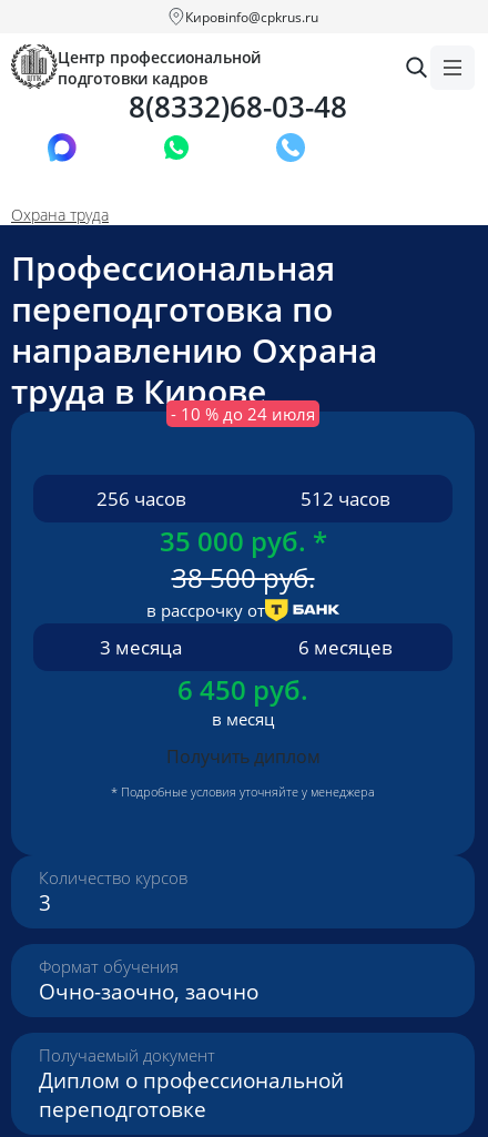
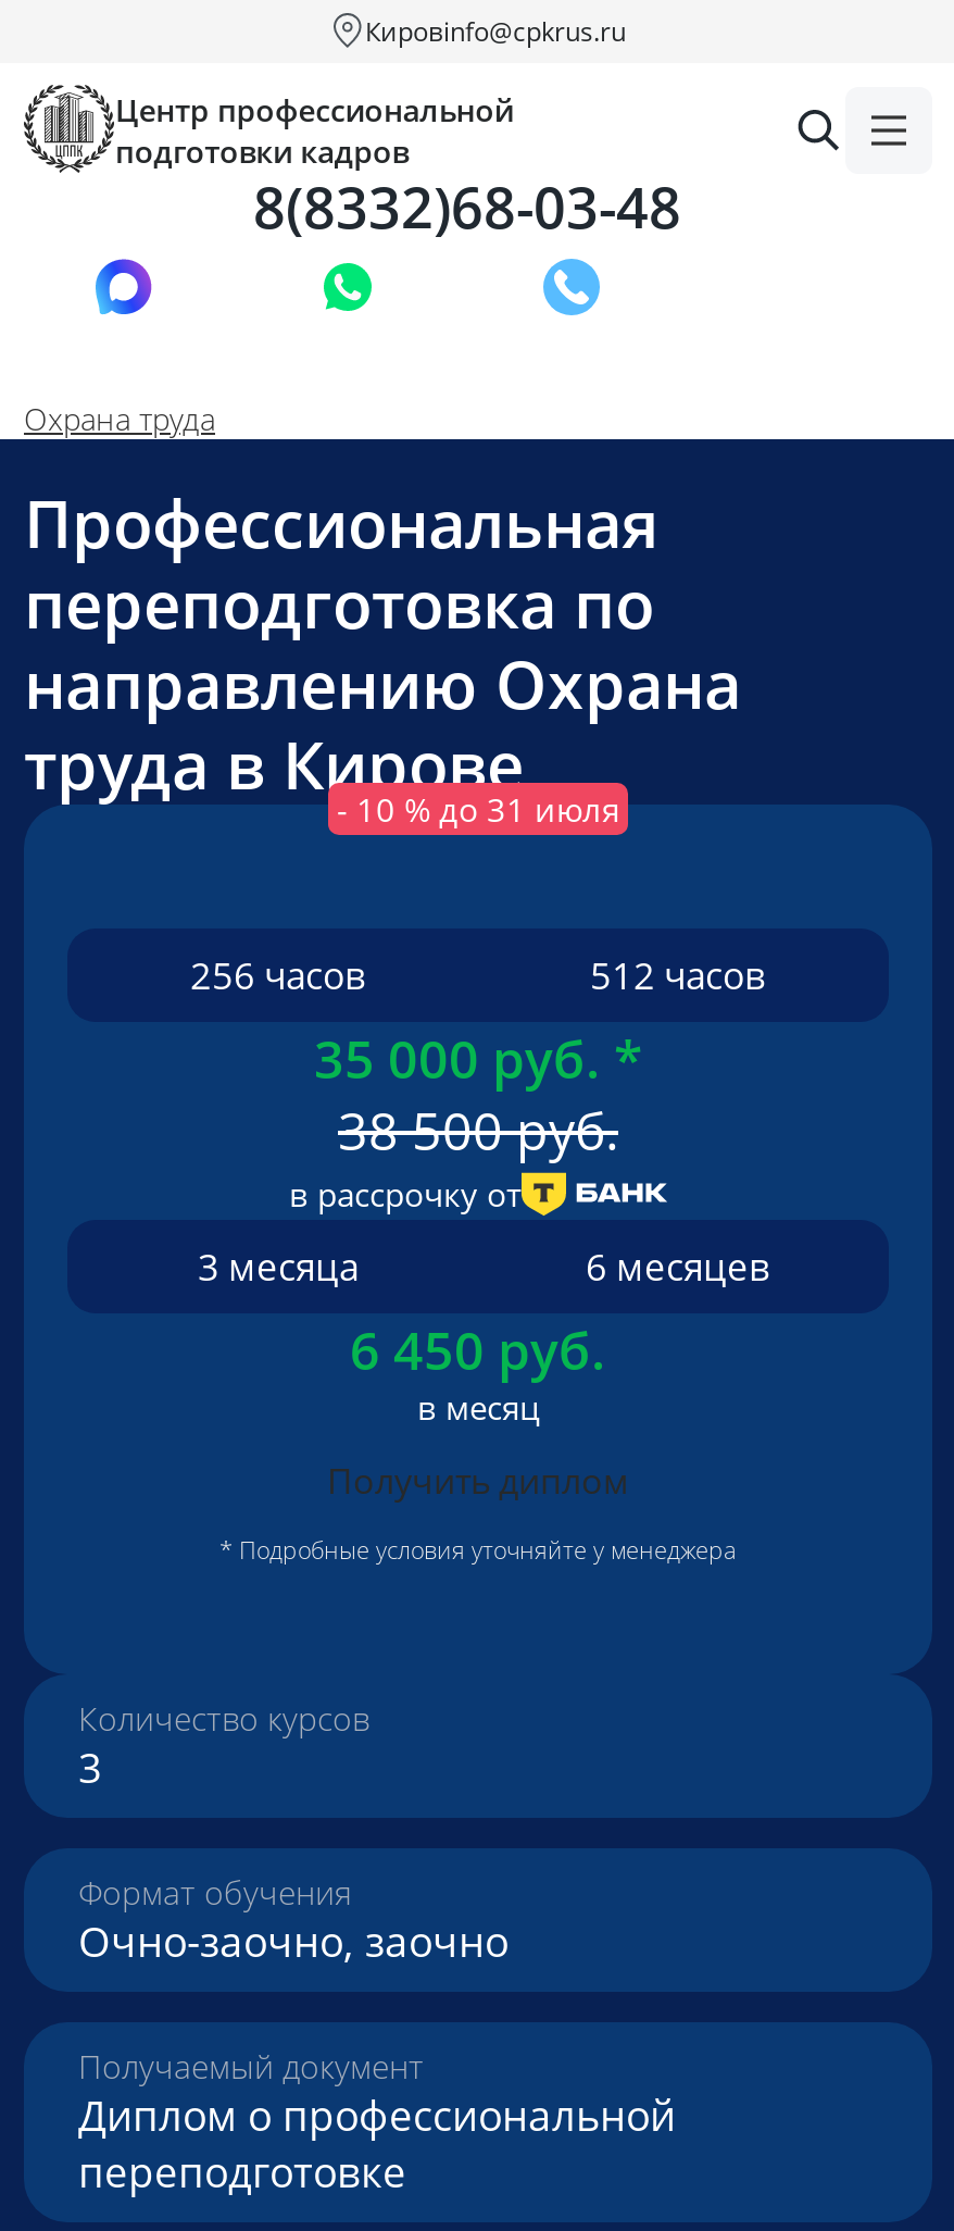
- труда в Кирове - 10 % до 24 июля
+ труда в Кирове - 10 % до 31 июля
